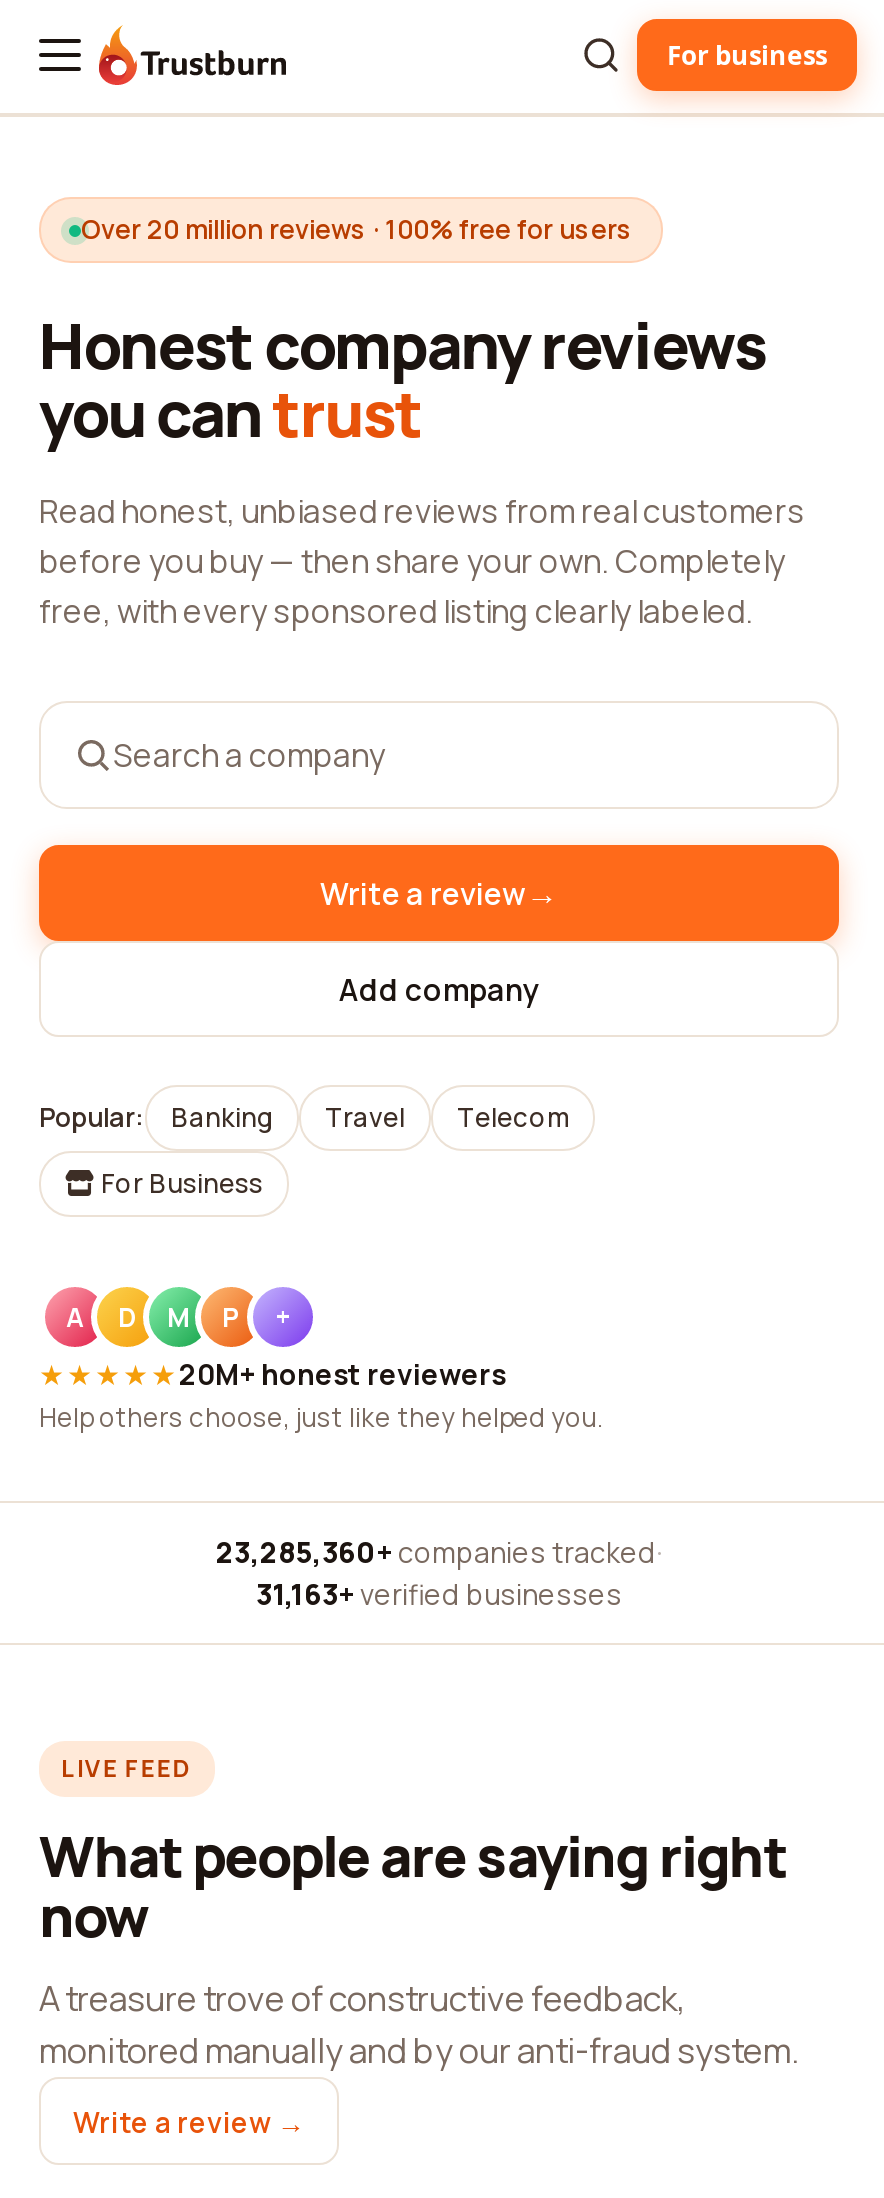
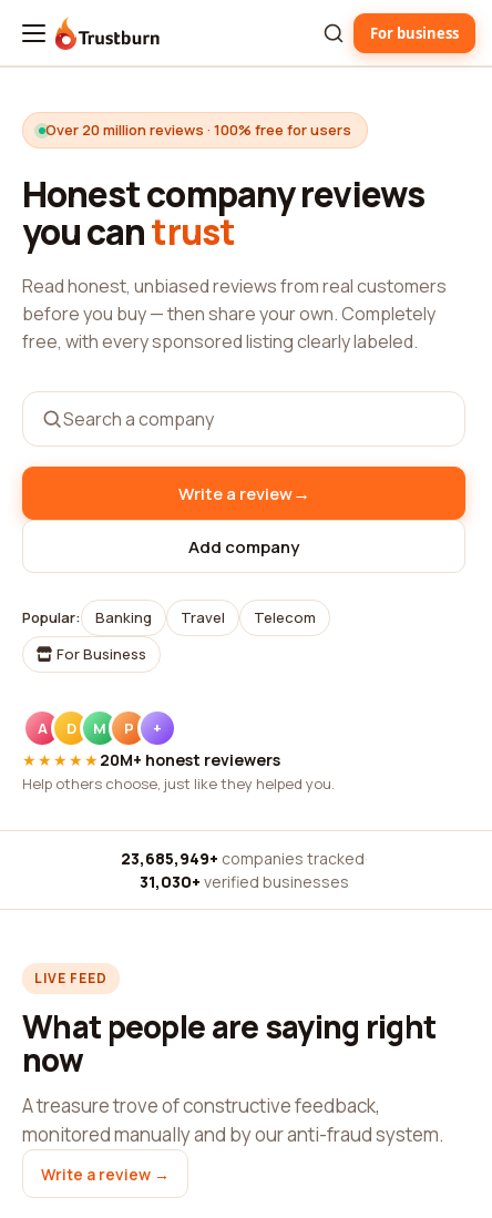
- 23,285,360+ companies tracked ·
+ 23,685,949+ companies tracked ·

- 31,163+ verified businesses
+ 31,030+ verified businesses
